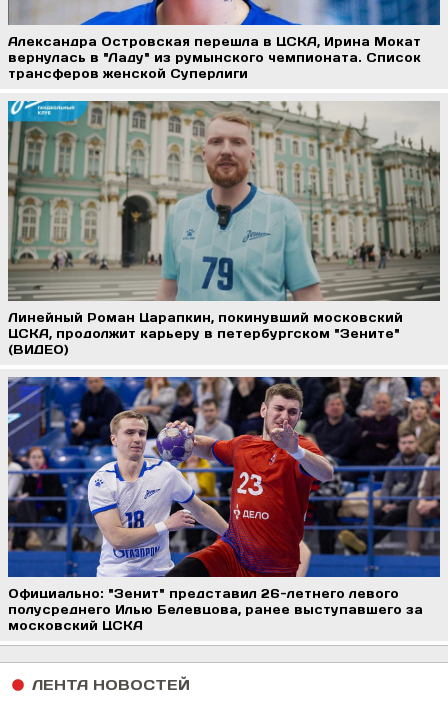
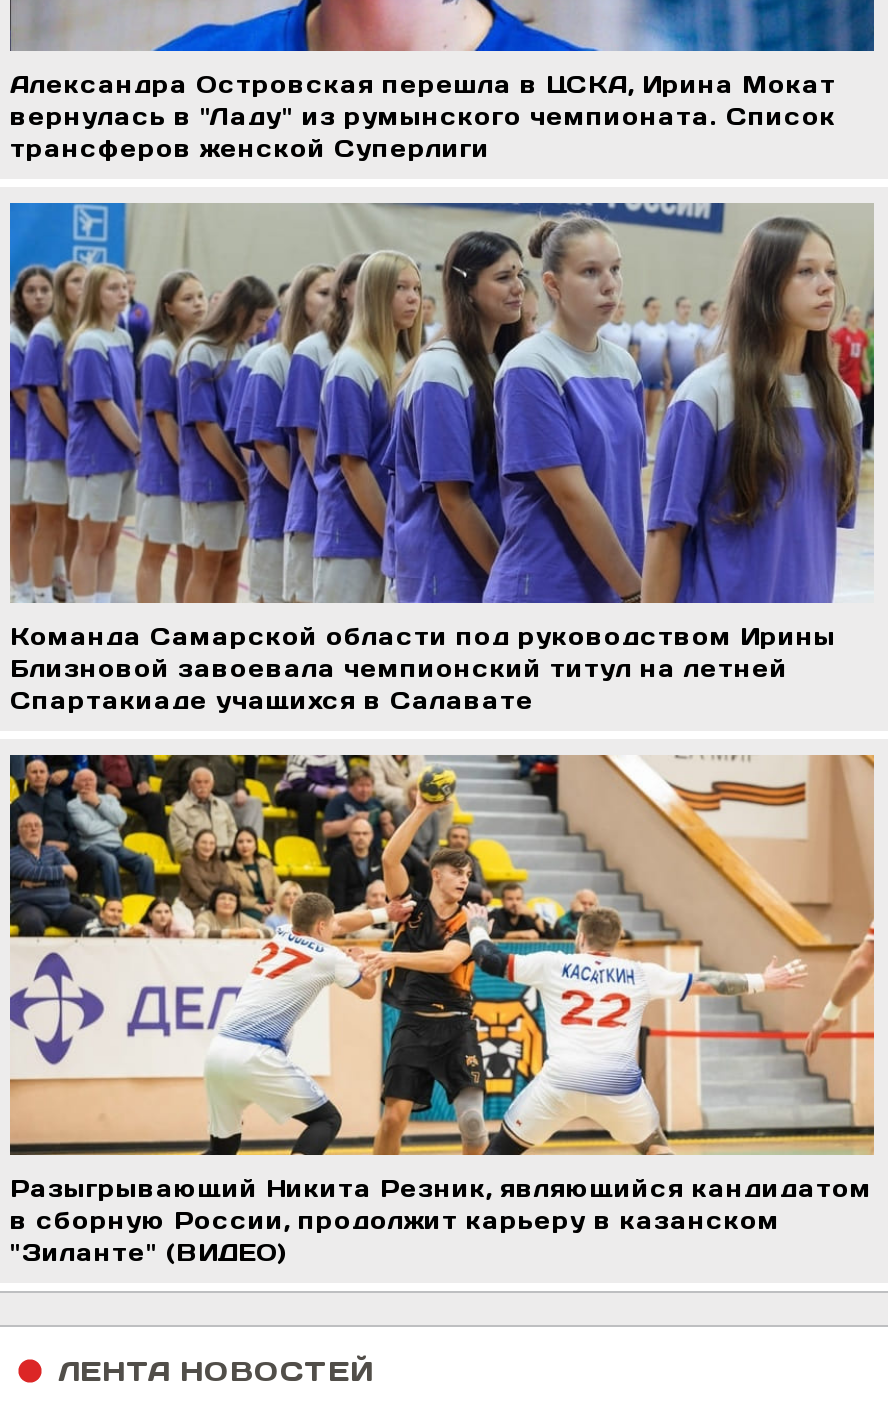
- [image]
- Линейный Роман Царапкин, покинувший московский
- ЦСКА, продолжит карьеру в петербургском "Зените"
- (ВИДЕО)
+ [image]
+ Команда Самарской области под руководством Ирины
+ Близновой завоевала чемпионский титул на летней
+ Спартакиаде учащихся в Салавате

- [image]
- Официально: "Зенит" представил 26-летнего левого
- полусреднего Илью Белевцова, ранее выступавшего за
- московский ЦСКА
+ [image]
+ Разыгрывающий Никита Резник, являющийся кандидатом
+ в сборную России, продолжит карьеру в казанском
+ "Зиланте" (ВИДЕО)
